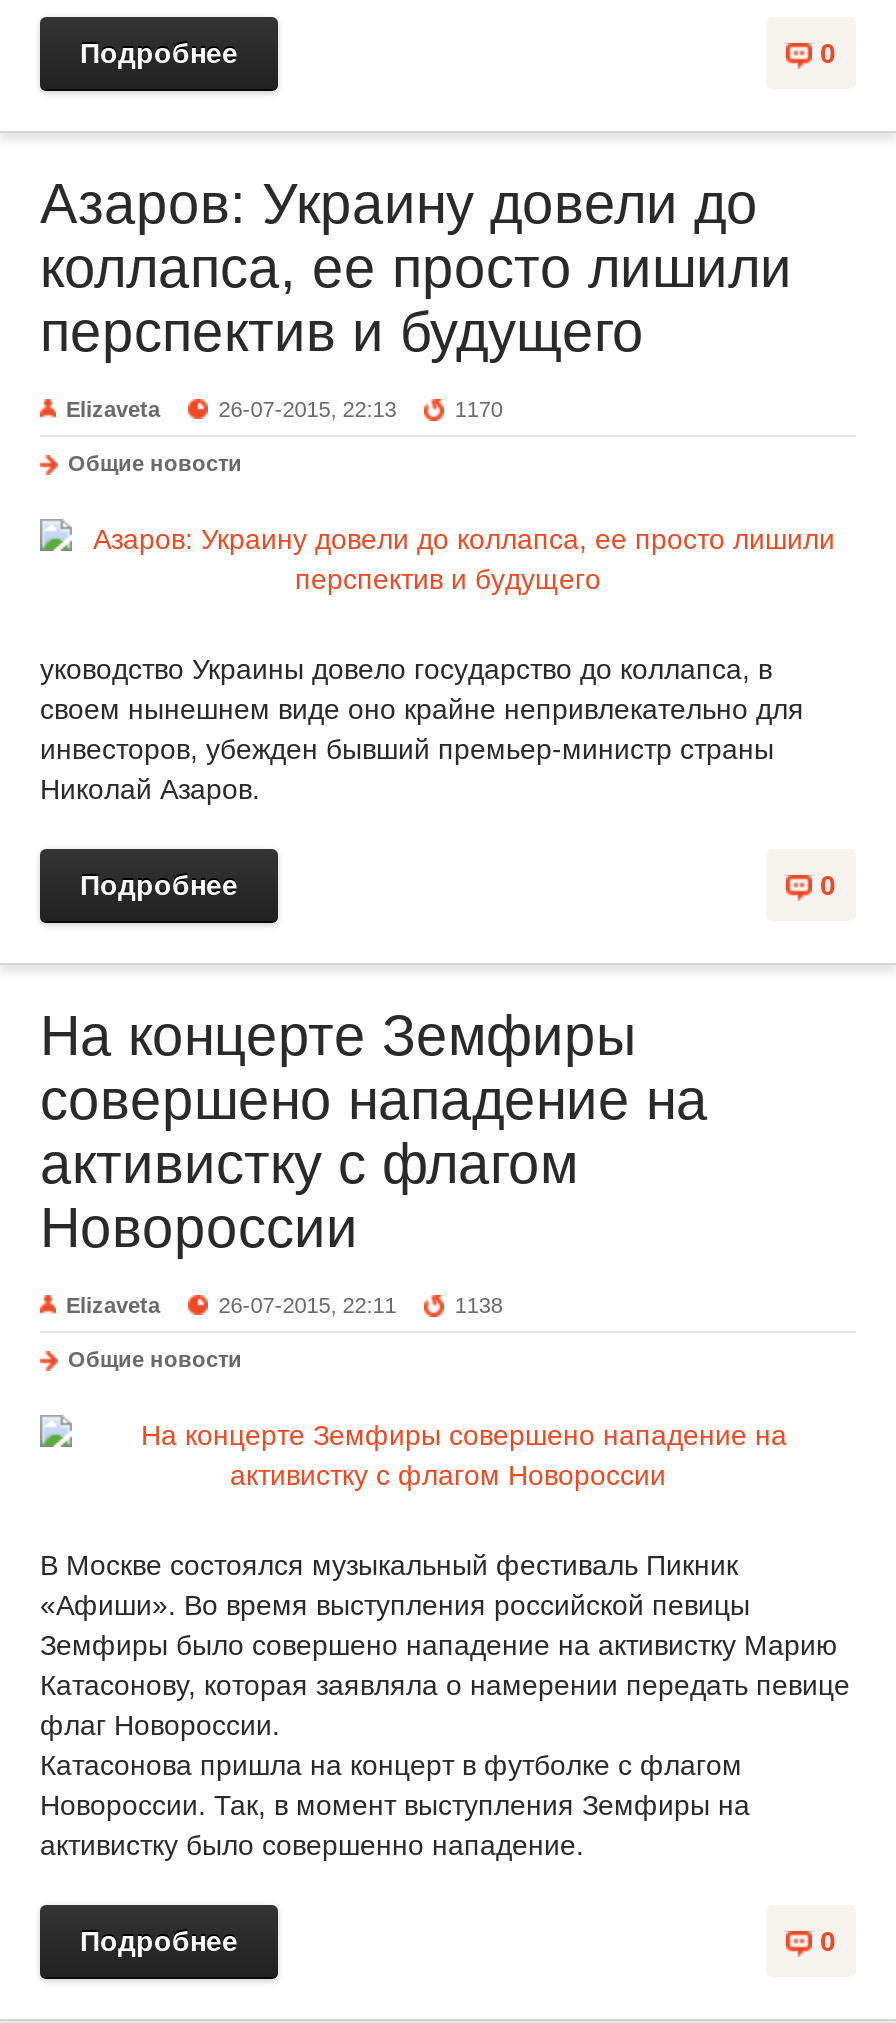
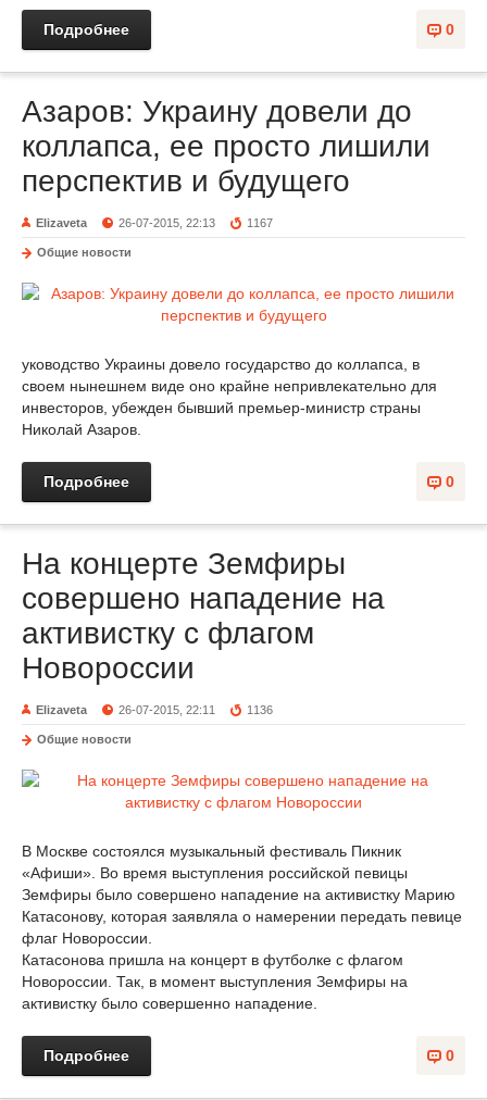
- 1170
+ 1167

- 1138
+ 1136
